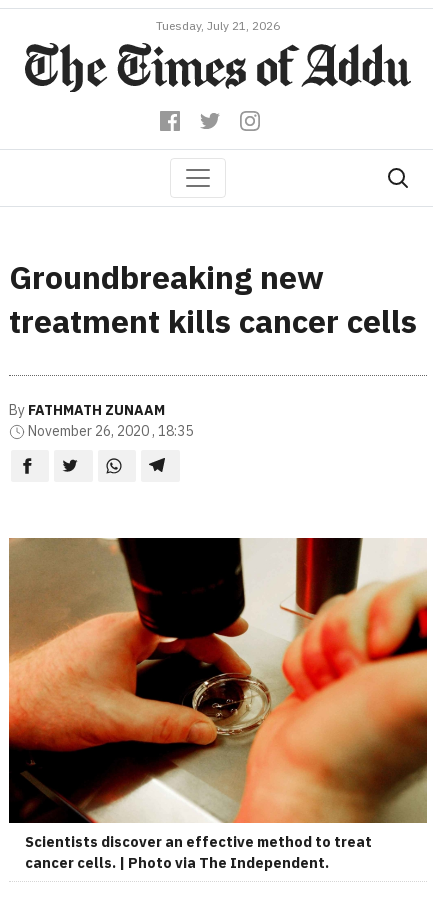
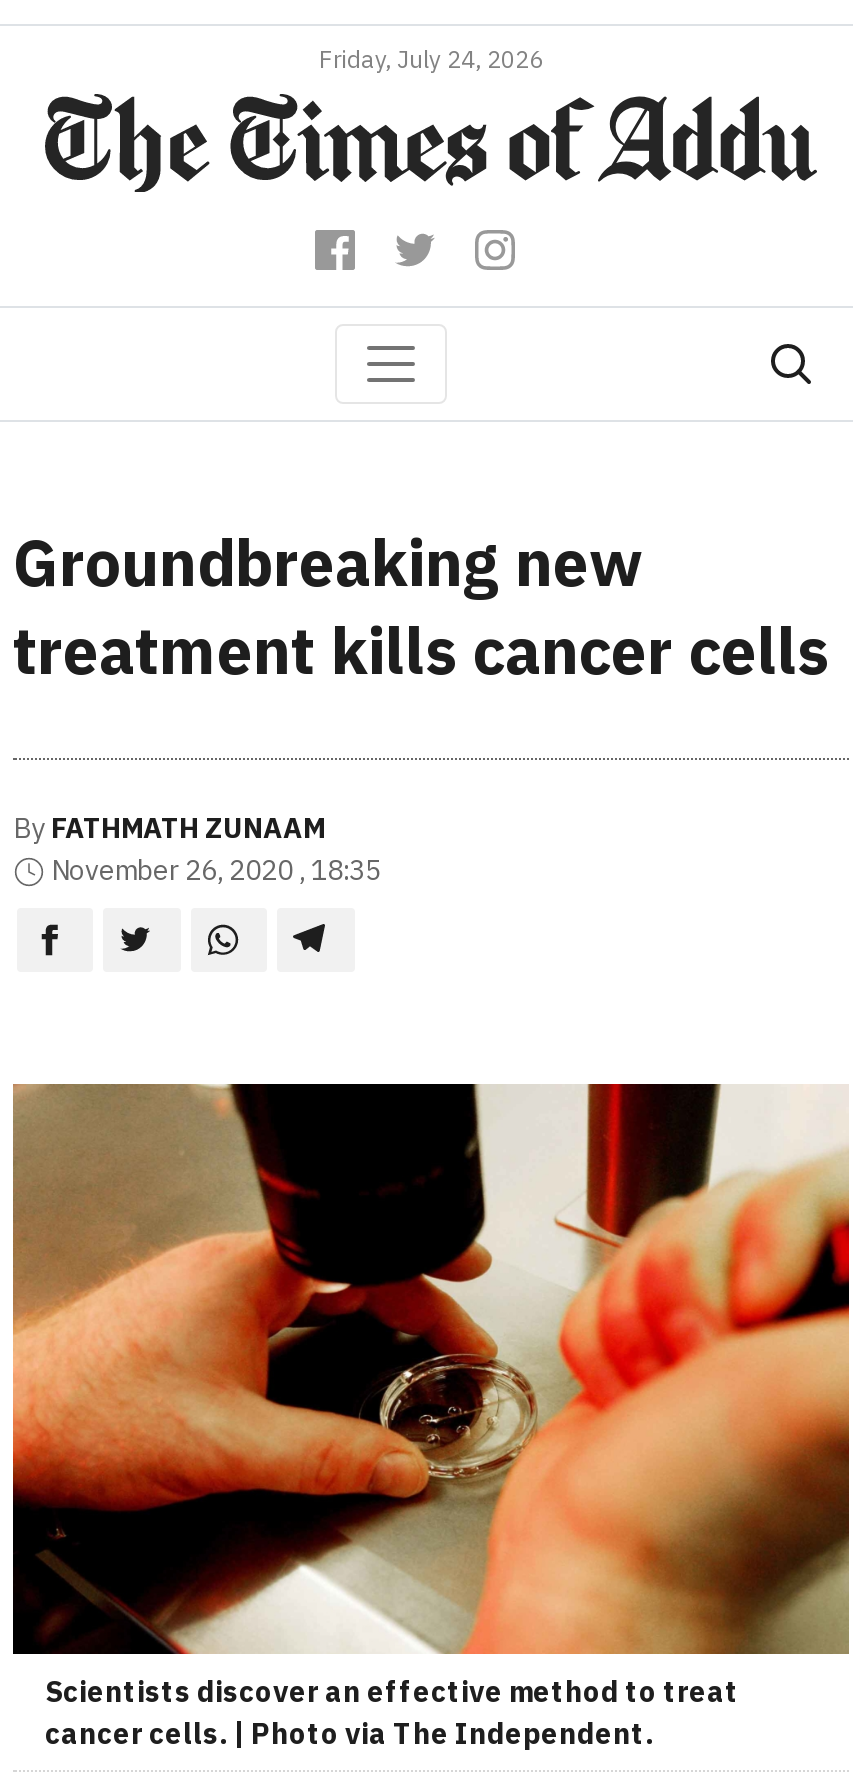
- Tuesday, July 21, 2026
+ Friday, July 24, 2026
